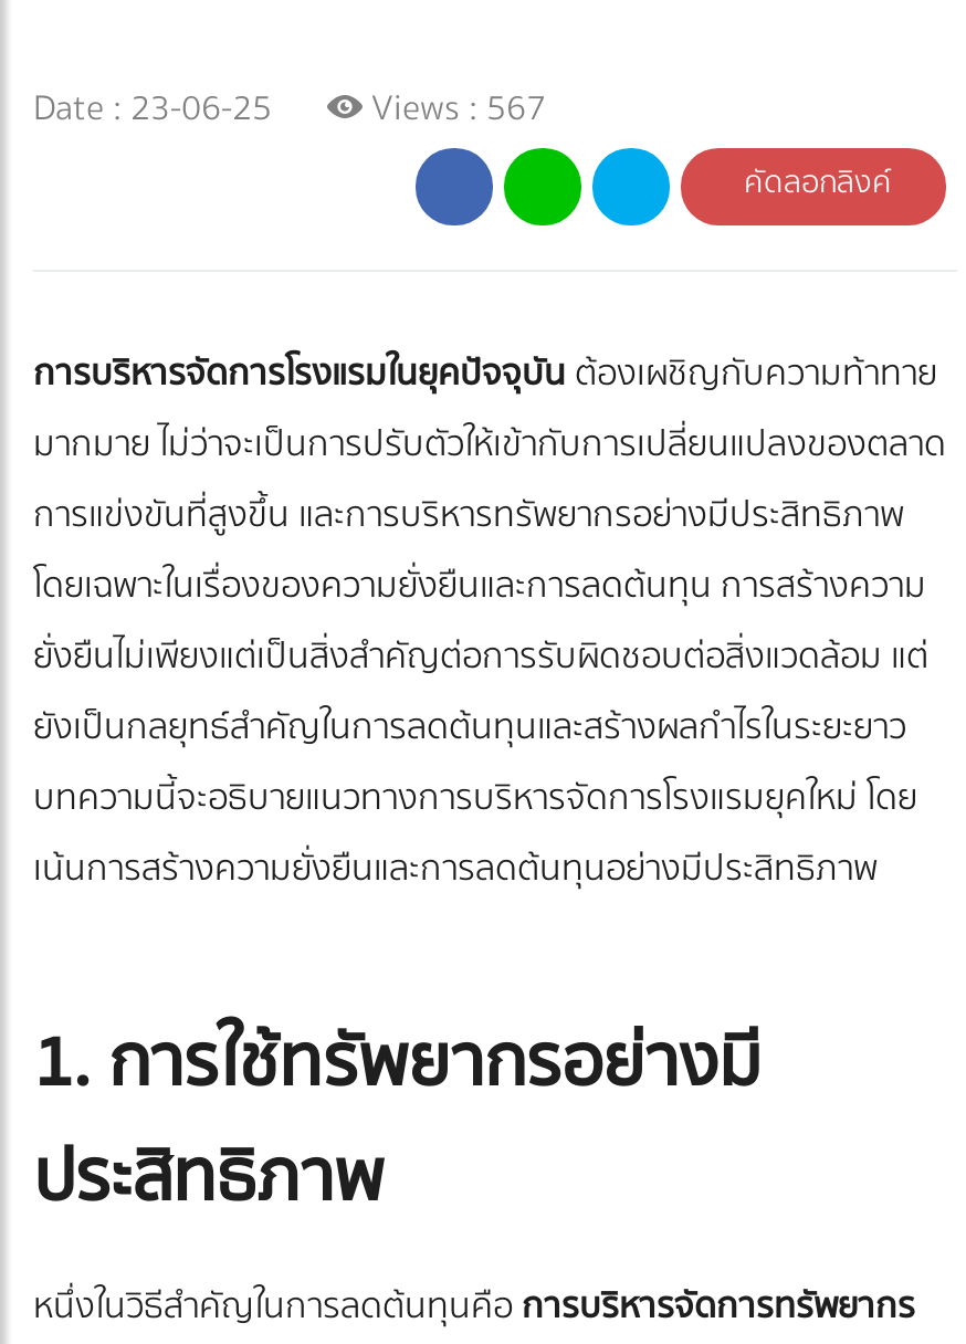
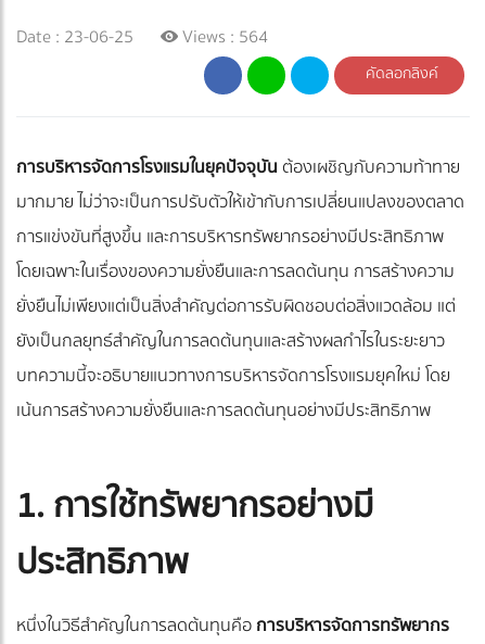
- Views : 567
+ Views : 564
